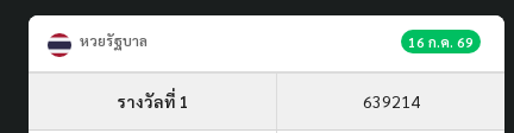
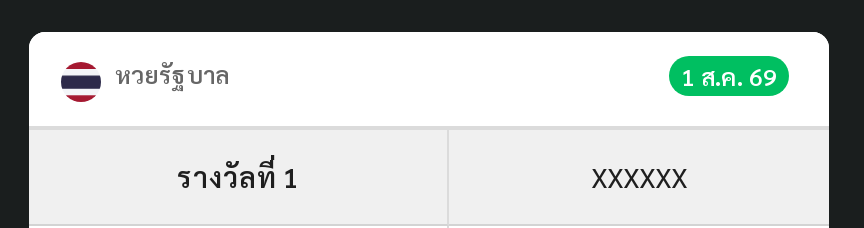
- 16 ก.ค. 69
+ 1 ส.ค. 69

- 639214
+ XXXXXX
